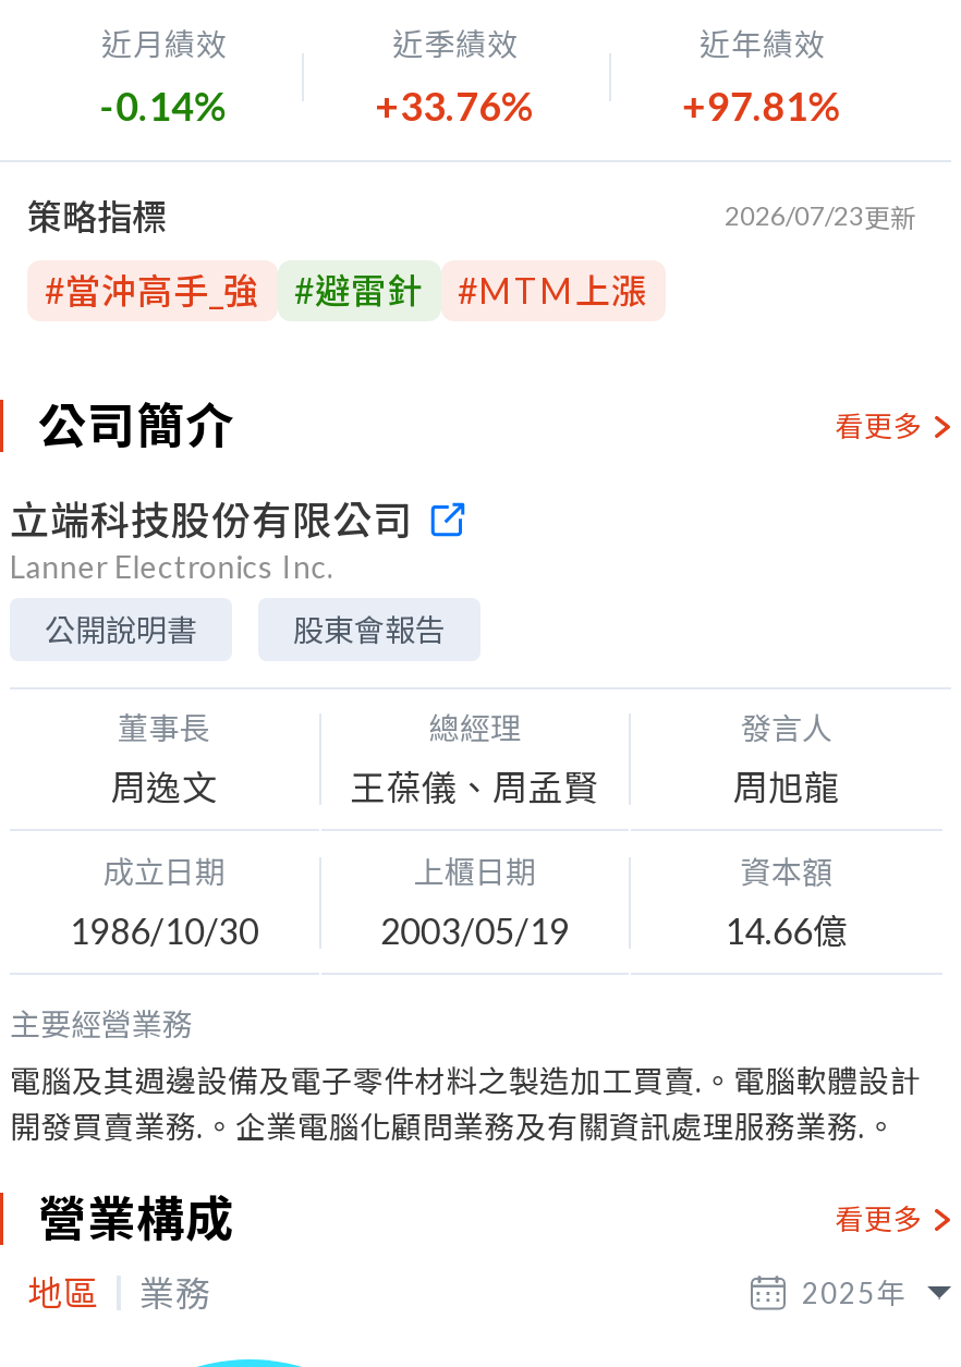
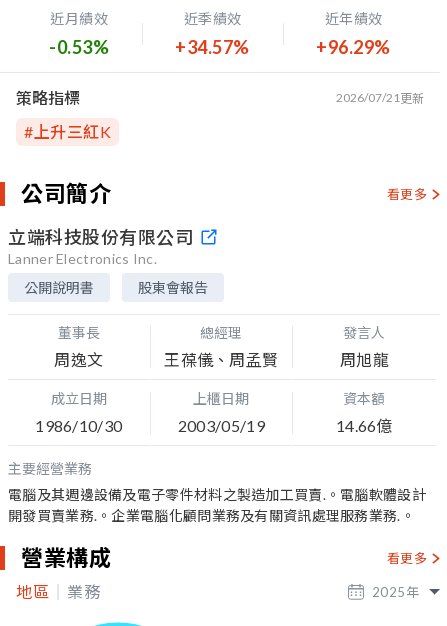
- -0.14%
+ -0.53%

- +33.76%
+ +34.57%

- +97.81%
+ +96.29%

- 2026/07/23更新
+ 2026/07/21更新

- #當沖高手_強
- #避雷針
- #MTM上漲
+ #上升三紅K
